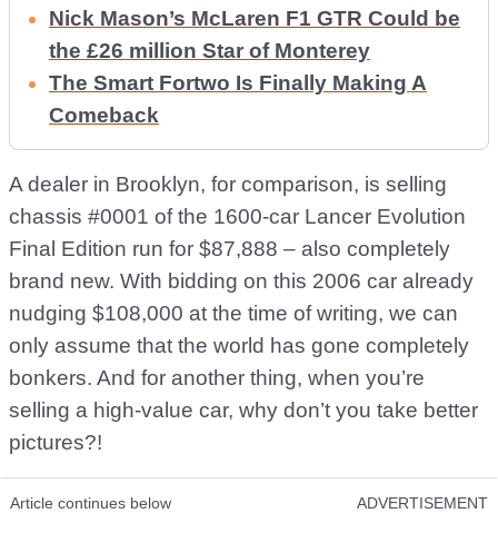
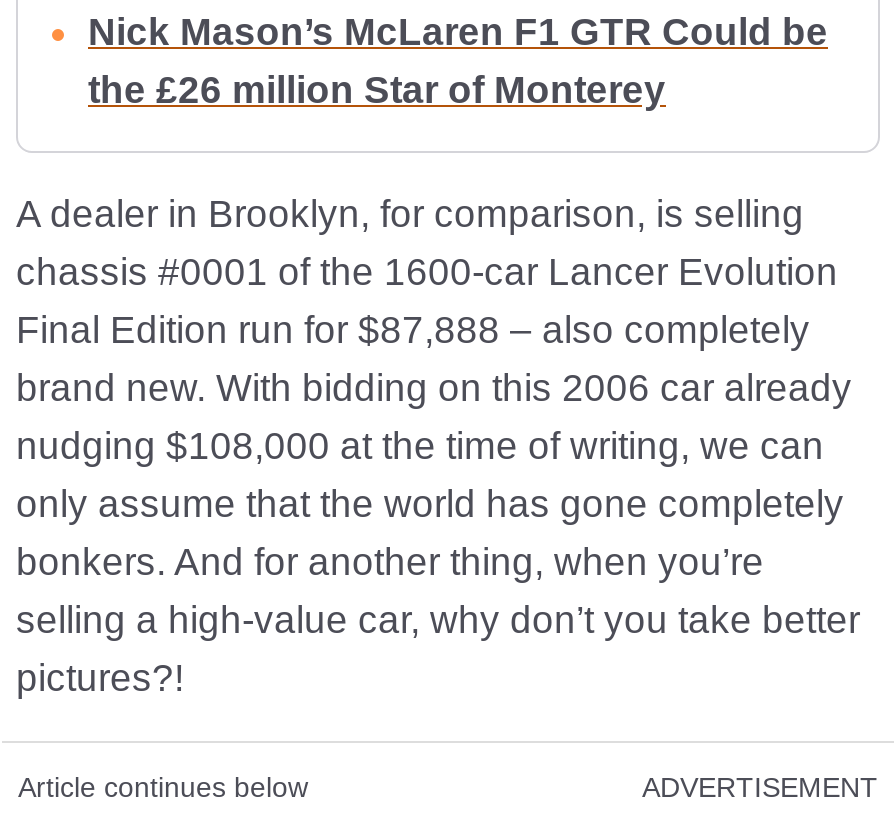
- The Smart Fortwo Is Finally Making A
- Comeback
